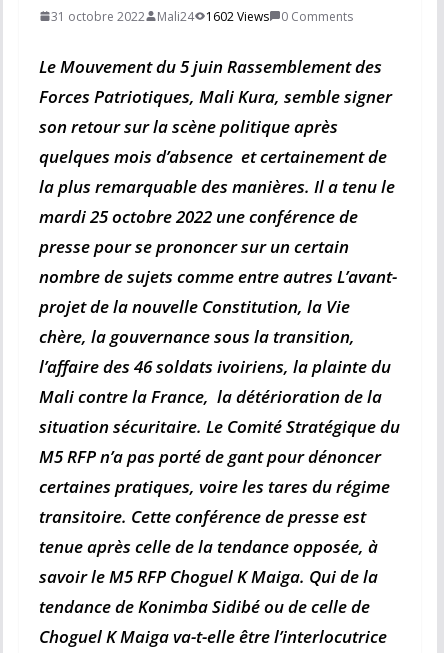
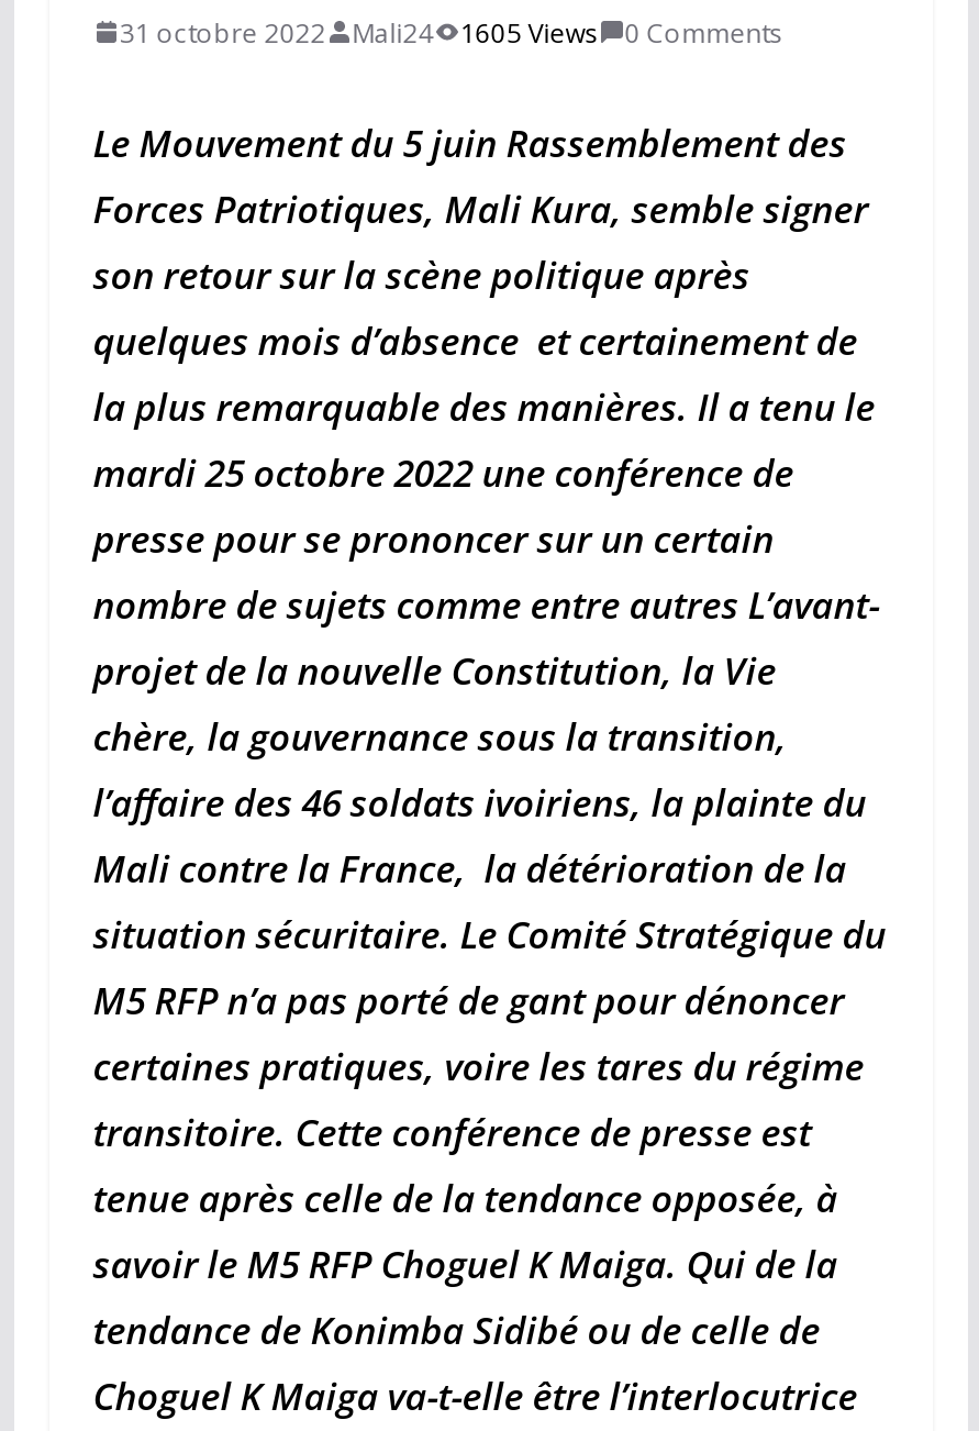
- 31 octobre 2022 Mali24 1602 Views 0 Comments
+ 31 octobre 2022 Mali24 1605 Views 0 Comments
